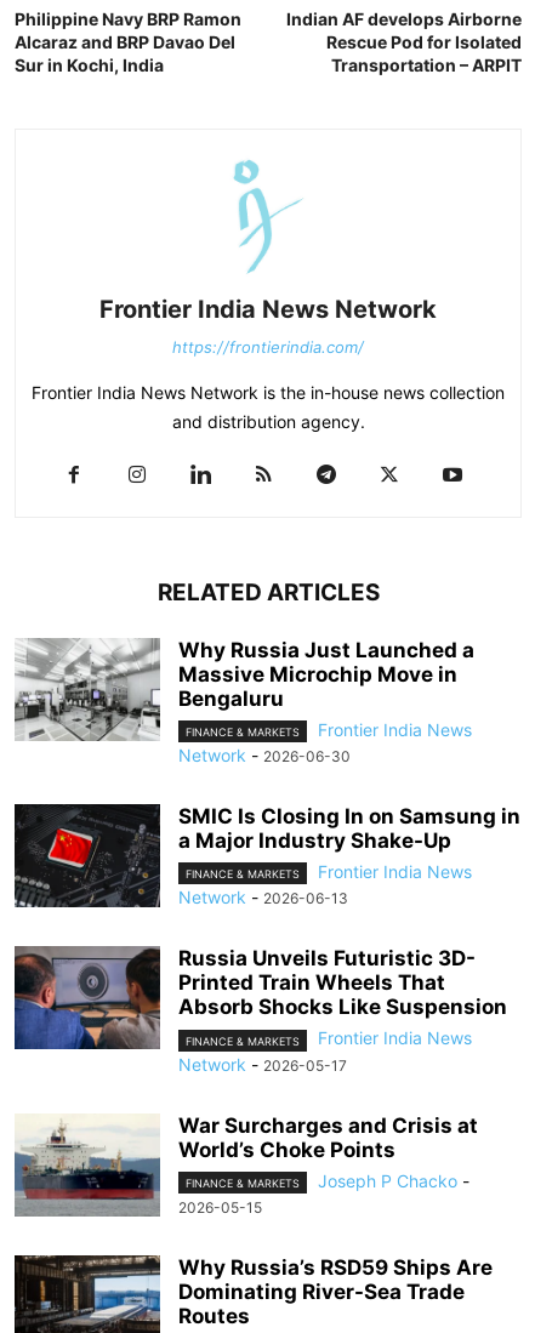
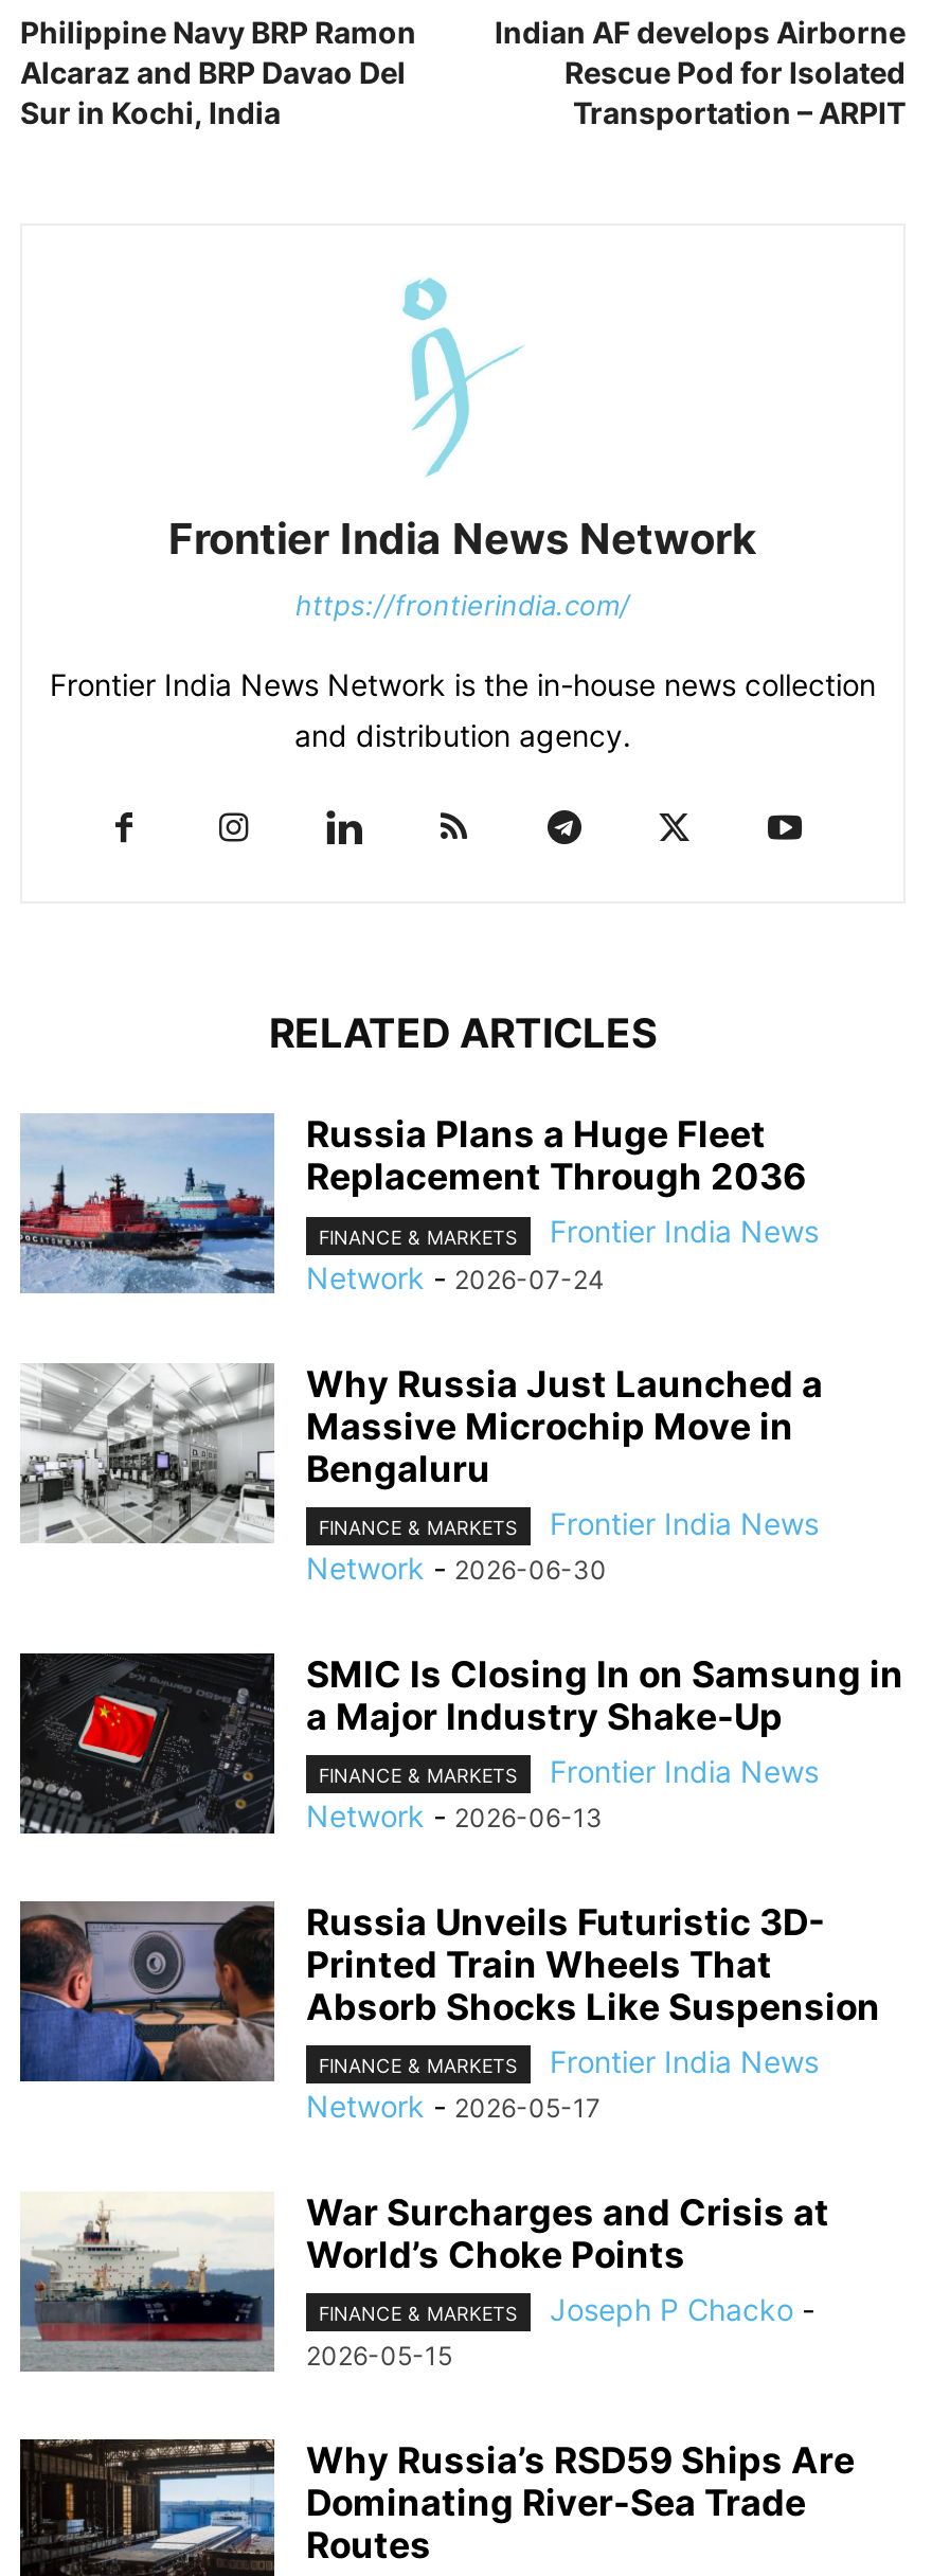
+ [image]
+ Russia Plans a Huge Fleet
+ Replacement Through 2036
+ FINANCE & MARKETS
+ Frontier India News
+ Network - 2026-07-24
